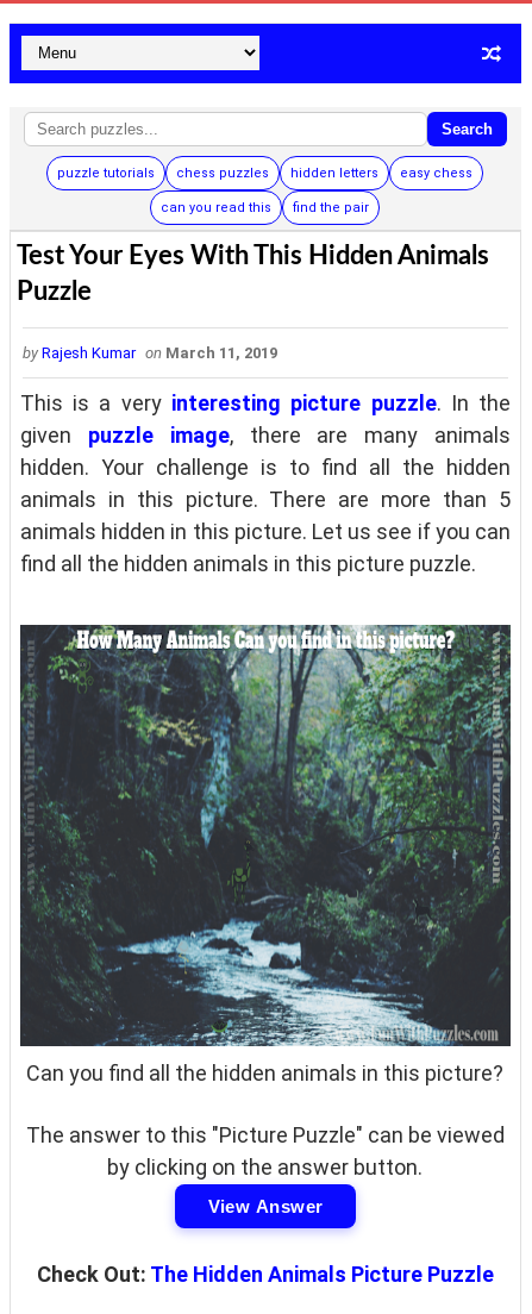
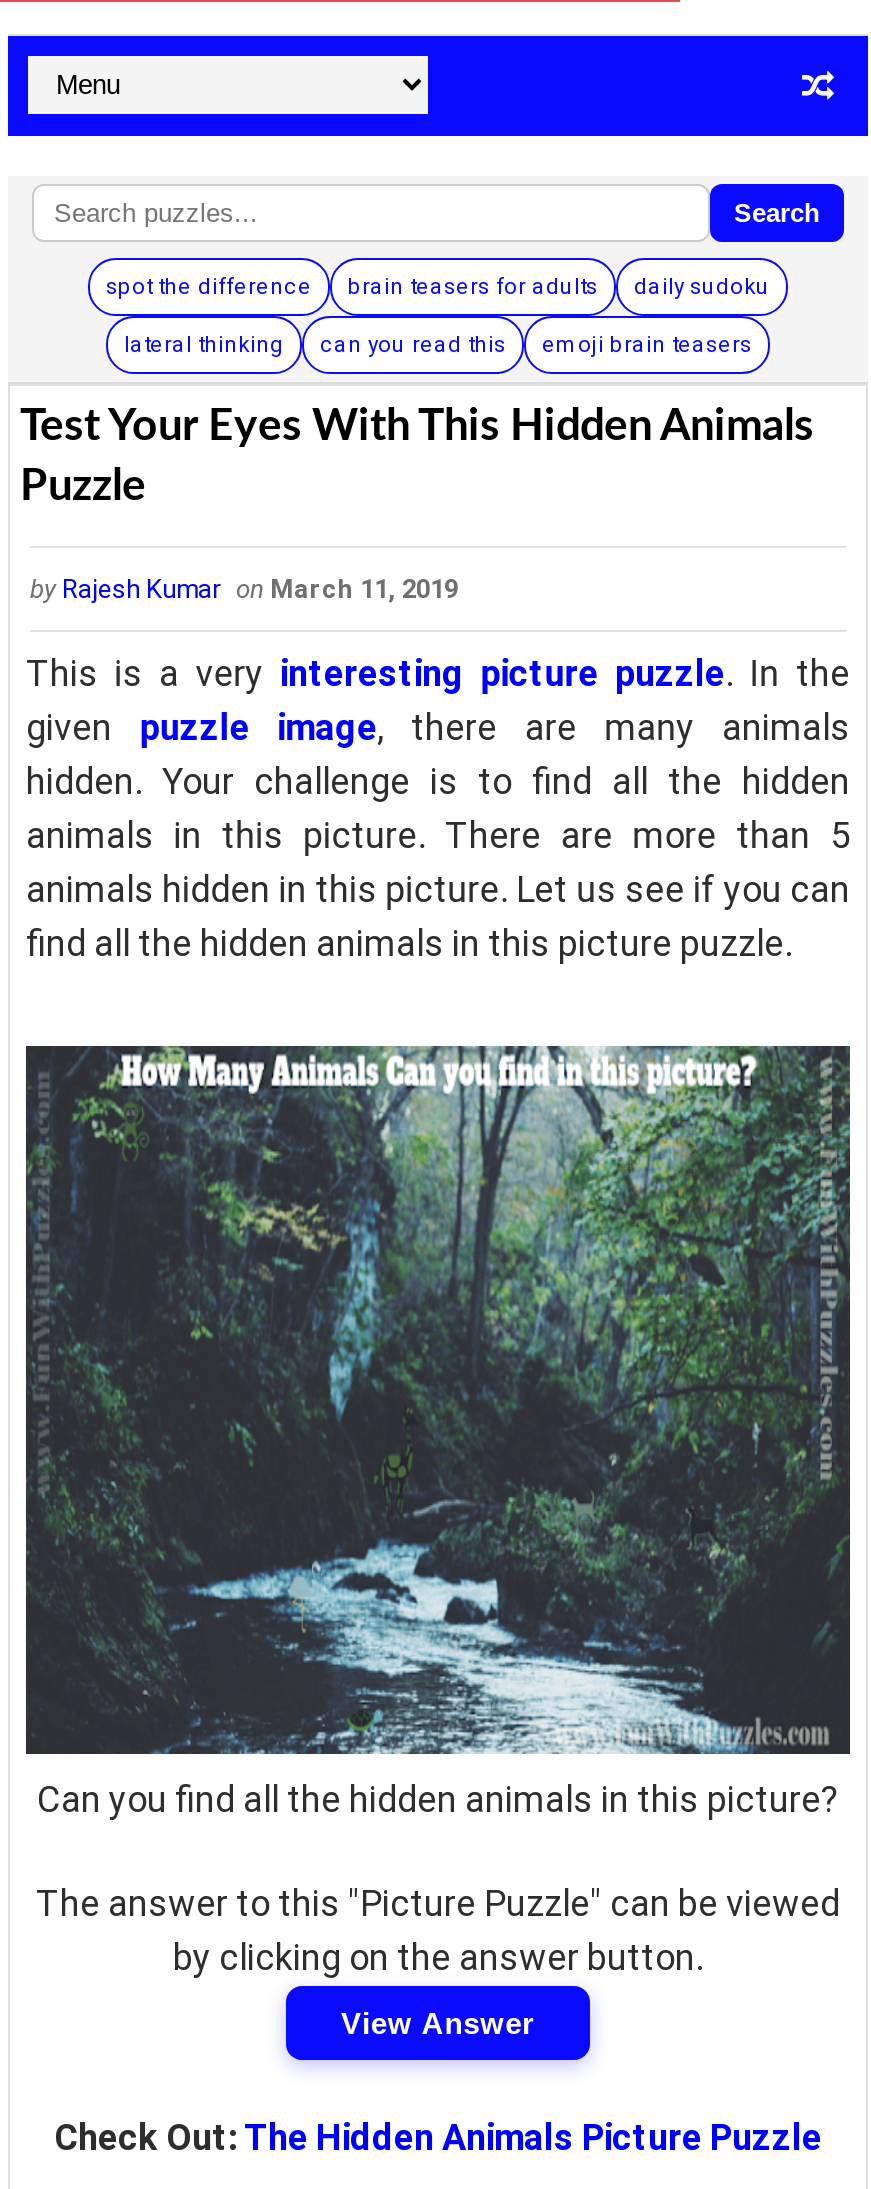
- puzzle tutorials
- chess puzzles
- hidden letters
- easy chess
+ spot the difference
+ brain teasers for adults
+ daily sudoku
+ lateral thinking

- find the pair
+ emoji brain teasers
